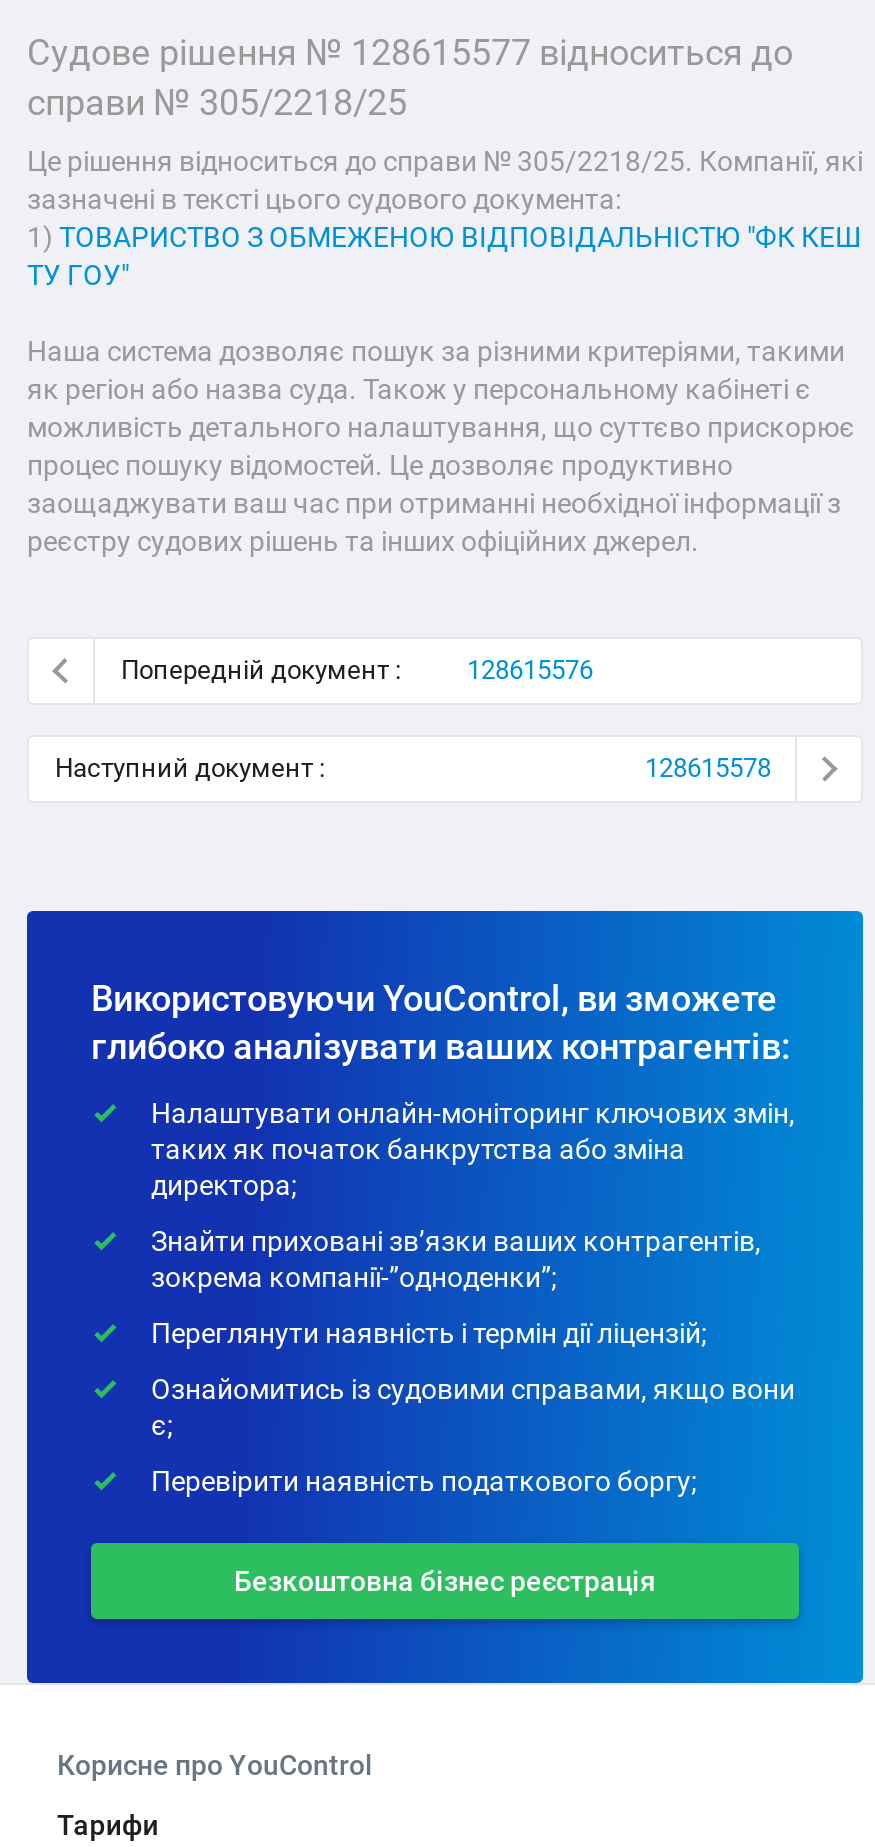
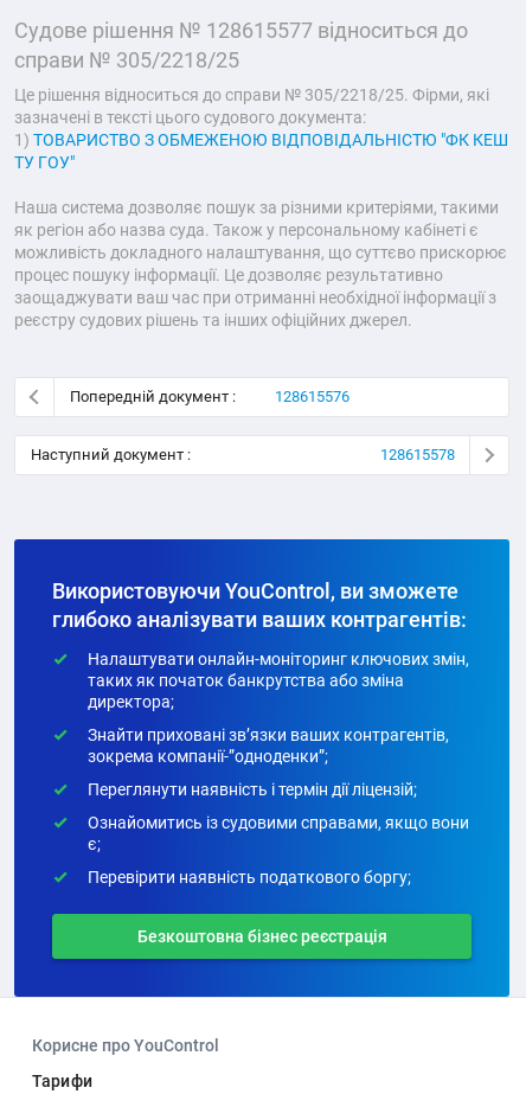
- Це рішення відноситься до справи № 305/2218/25. Компанії, які
+ Це рішення відноситься до справи № 305/2218/25. Фірми, які

- можливість детального налаштування, що суттєво прискорює
+ можливість докладного налаштування, що суттєво прискорює

- процес пошуку відомостей. Це дозволяє продуктивно
+ процес пошуку інформації. Це дозволяє результативно
